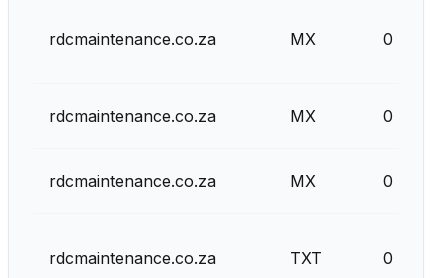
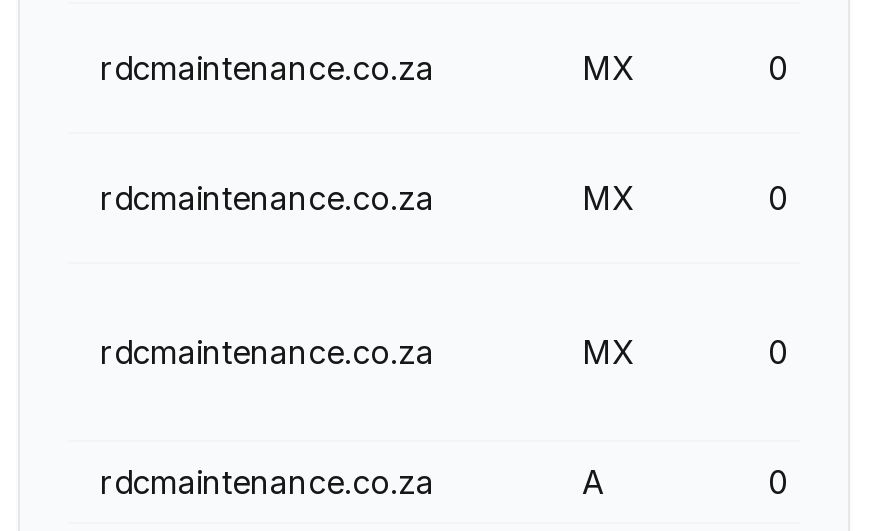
- TXT
+ A
